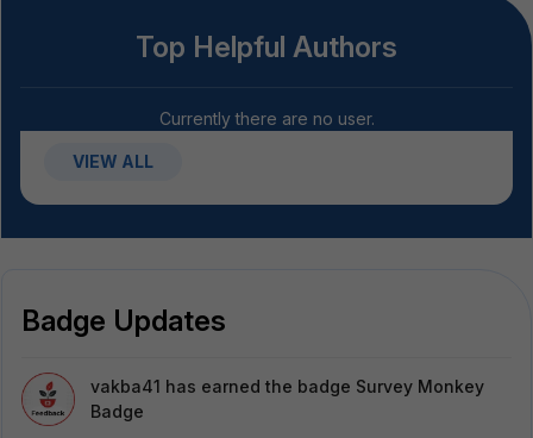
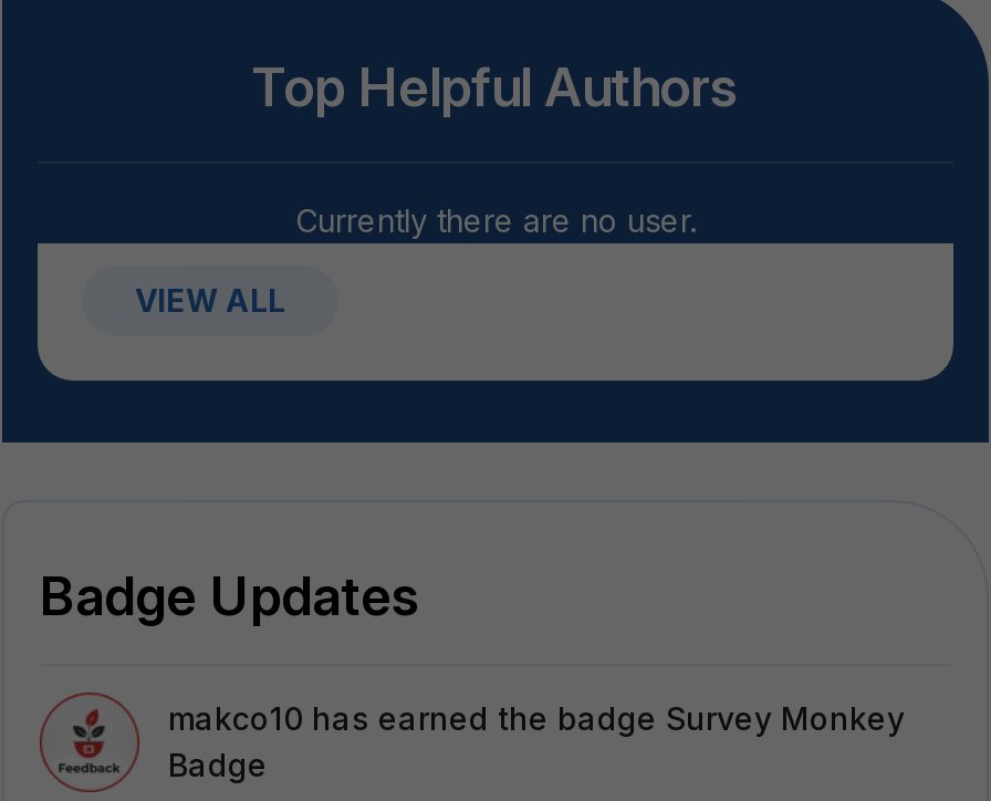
- vakba41 has earned the badge Survey Monkey
+ makco10 has earned the badge Survey Monkey
